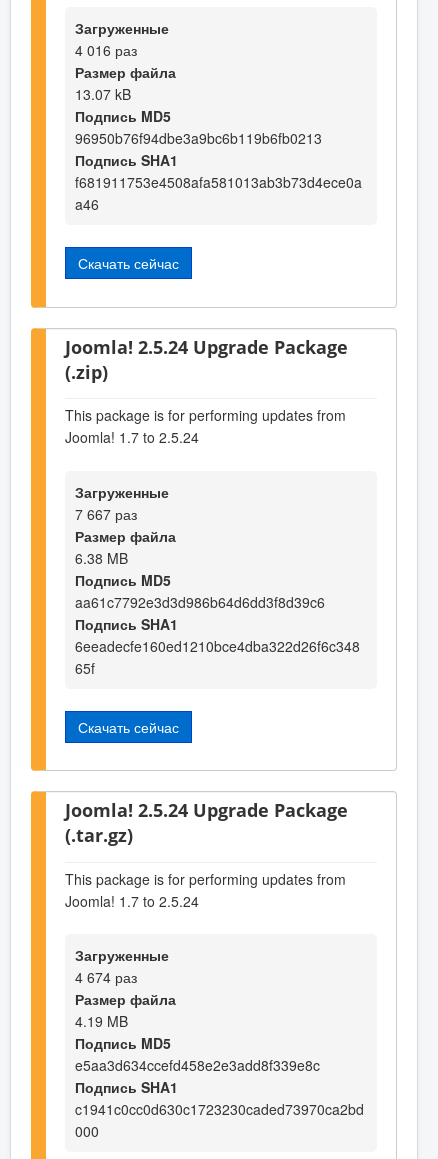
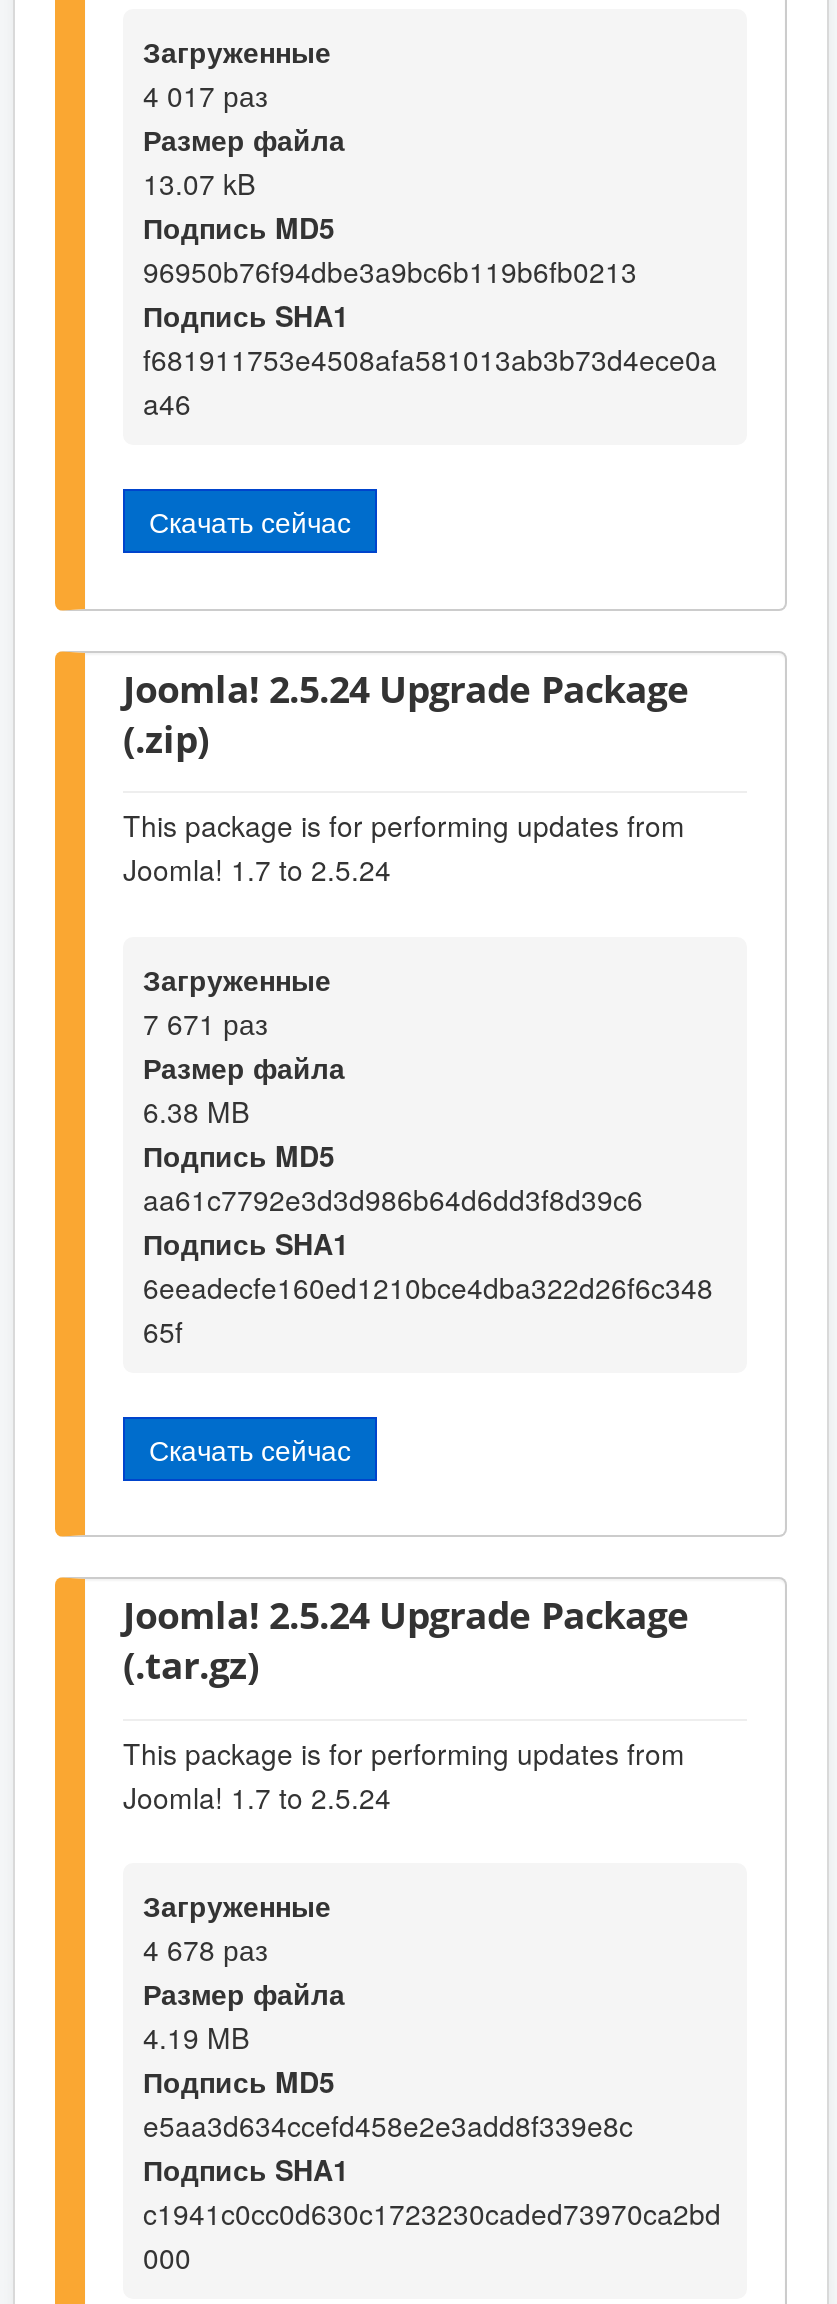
- 4 016 раз
+ 4 017 раз

- 7 667 раз
+ 7 671 раз

- 4 674 раз
+ 4 678 раз
